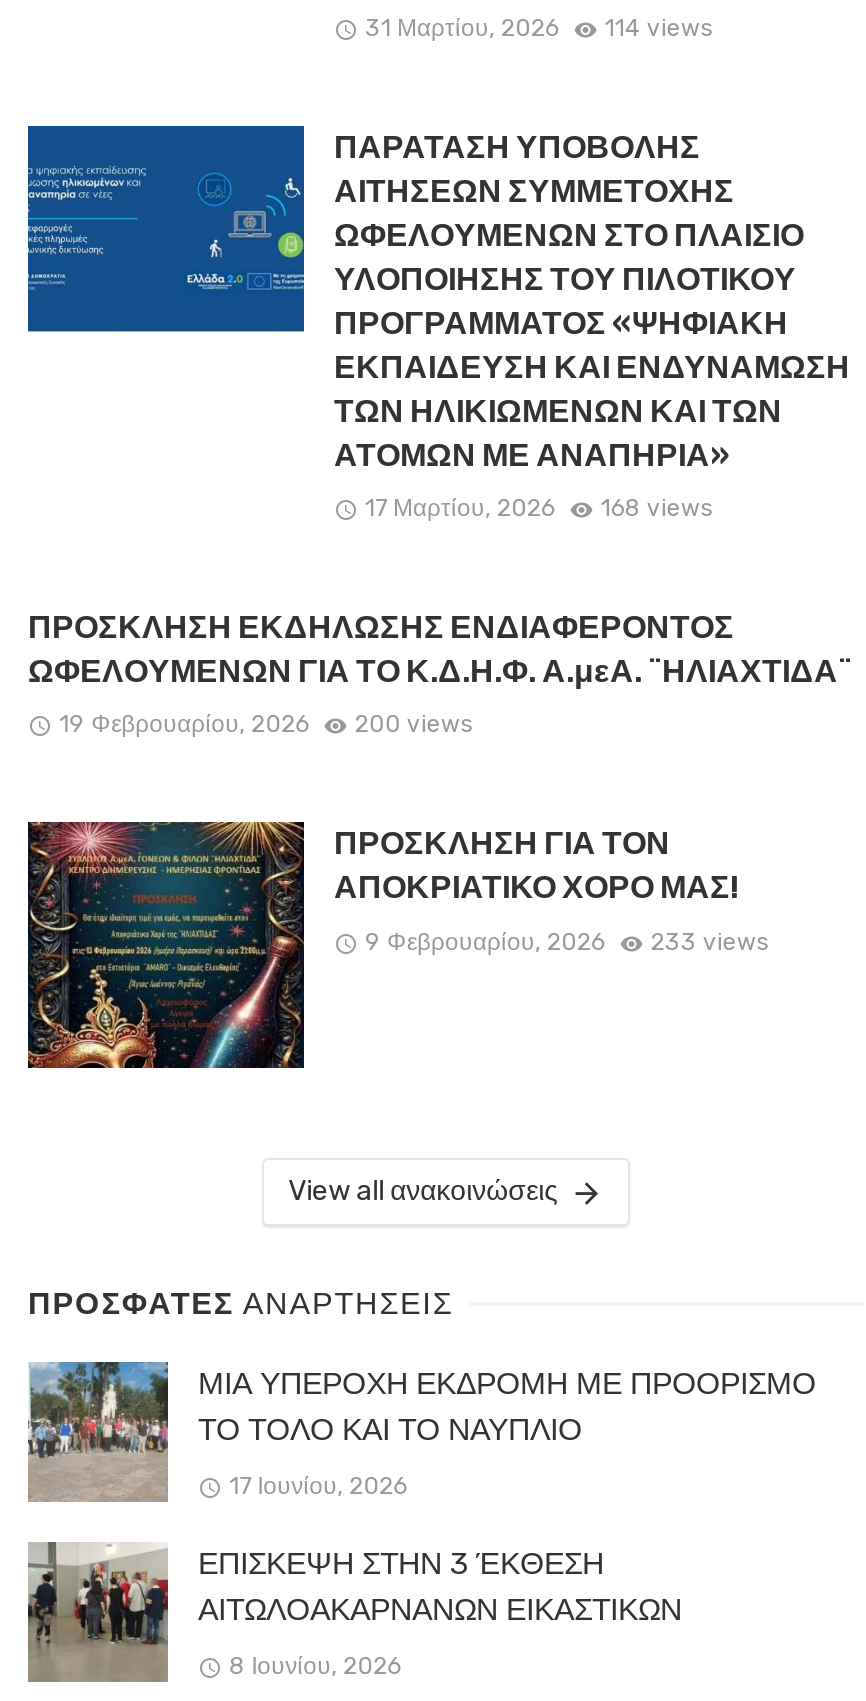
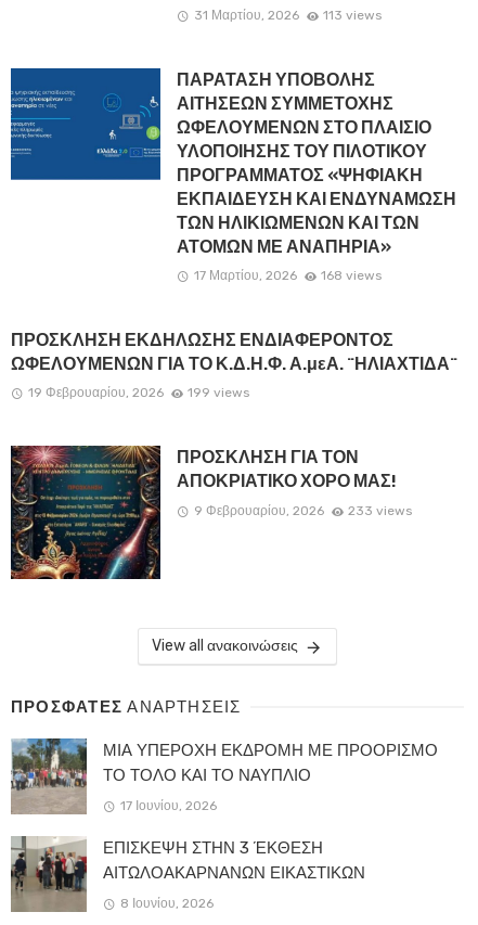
- 31 Μαρτίου, 2026 114 views
+ 31 Μαρτίου, 2026 113 views

- 19 Φεβρουαρίου, 2026 200 views
+ 19 Φεβρουαρίου, 2026 199 views
